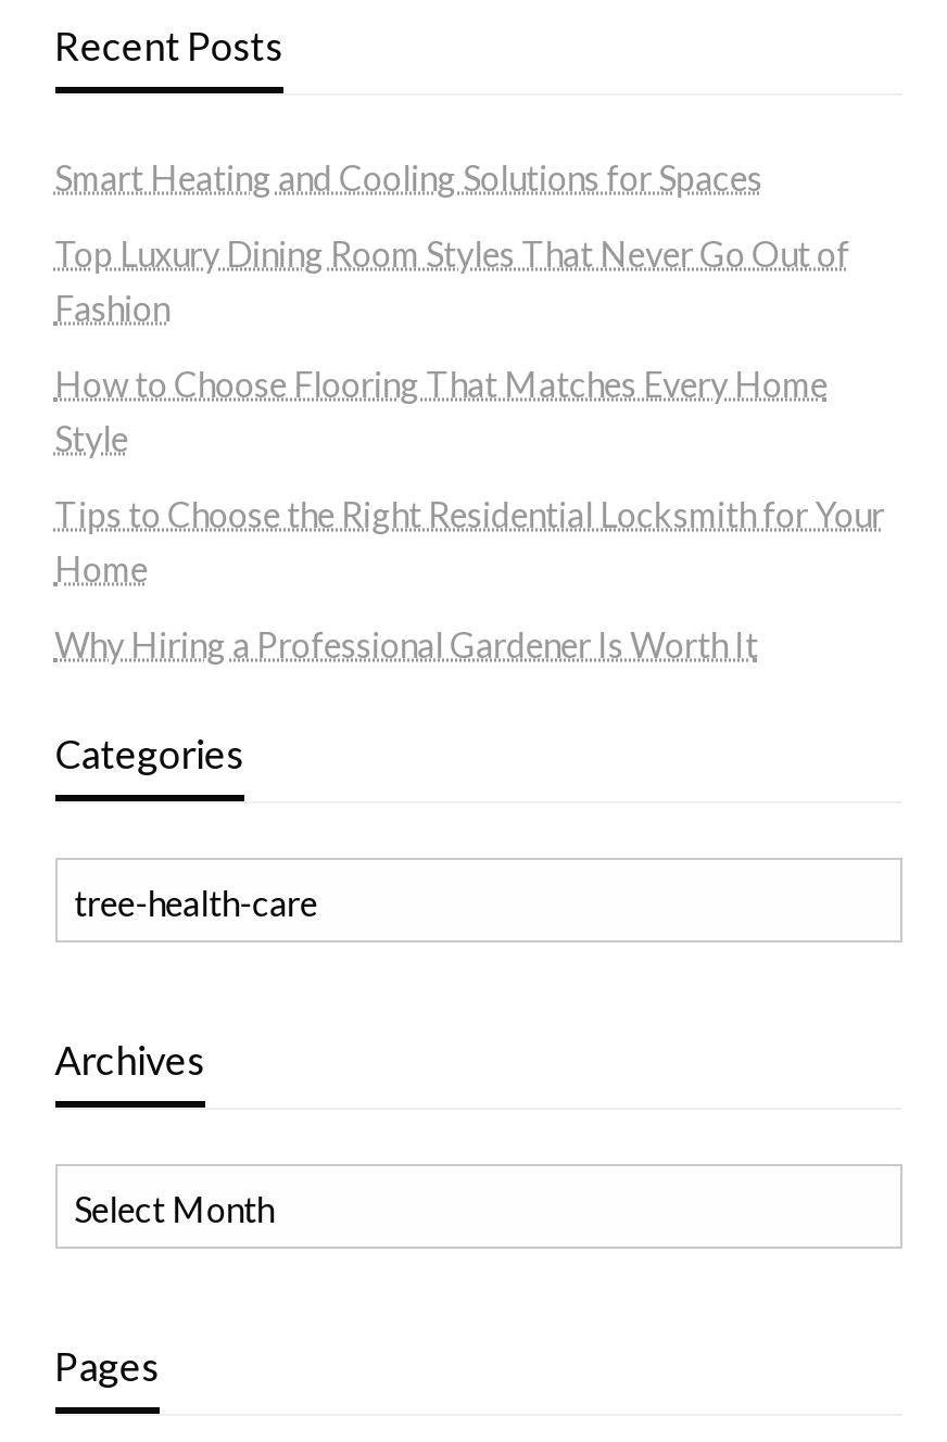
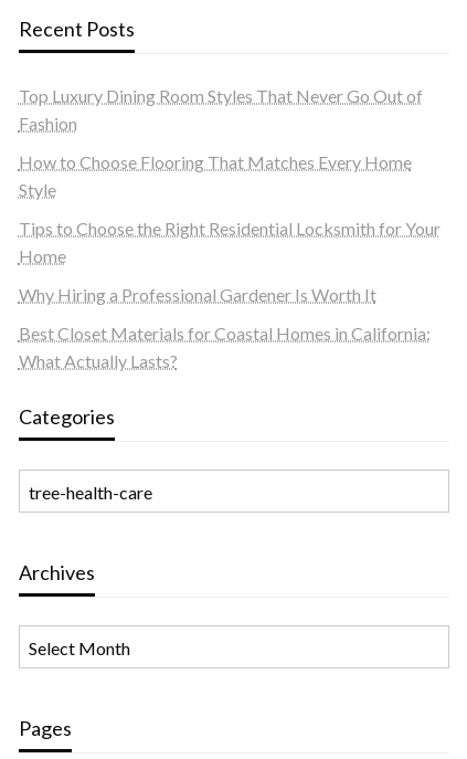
- Smart Heating and Cooling Solutions for Spaces

moved up: Top Luxury Dining Room Styles That Never Go Out of | Fashion | How to Choose Flooring That Matches Every Home | Style | Tips to Choose the Right Residential Locksmith for Your | Home | Why Hiring a Professional Gardener Is Worth It

+ Best Closet Materials for Coastal Homes in California:
+ What Actually Lasts?
